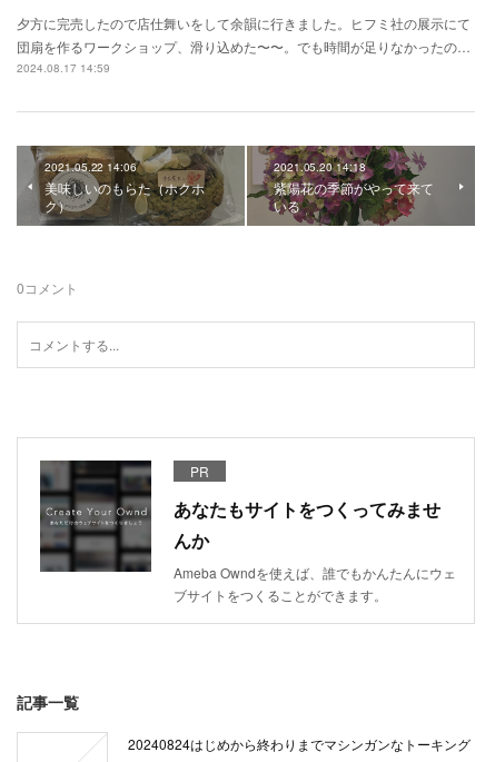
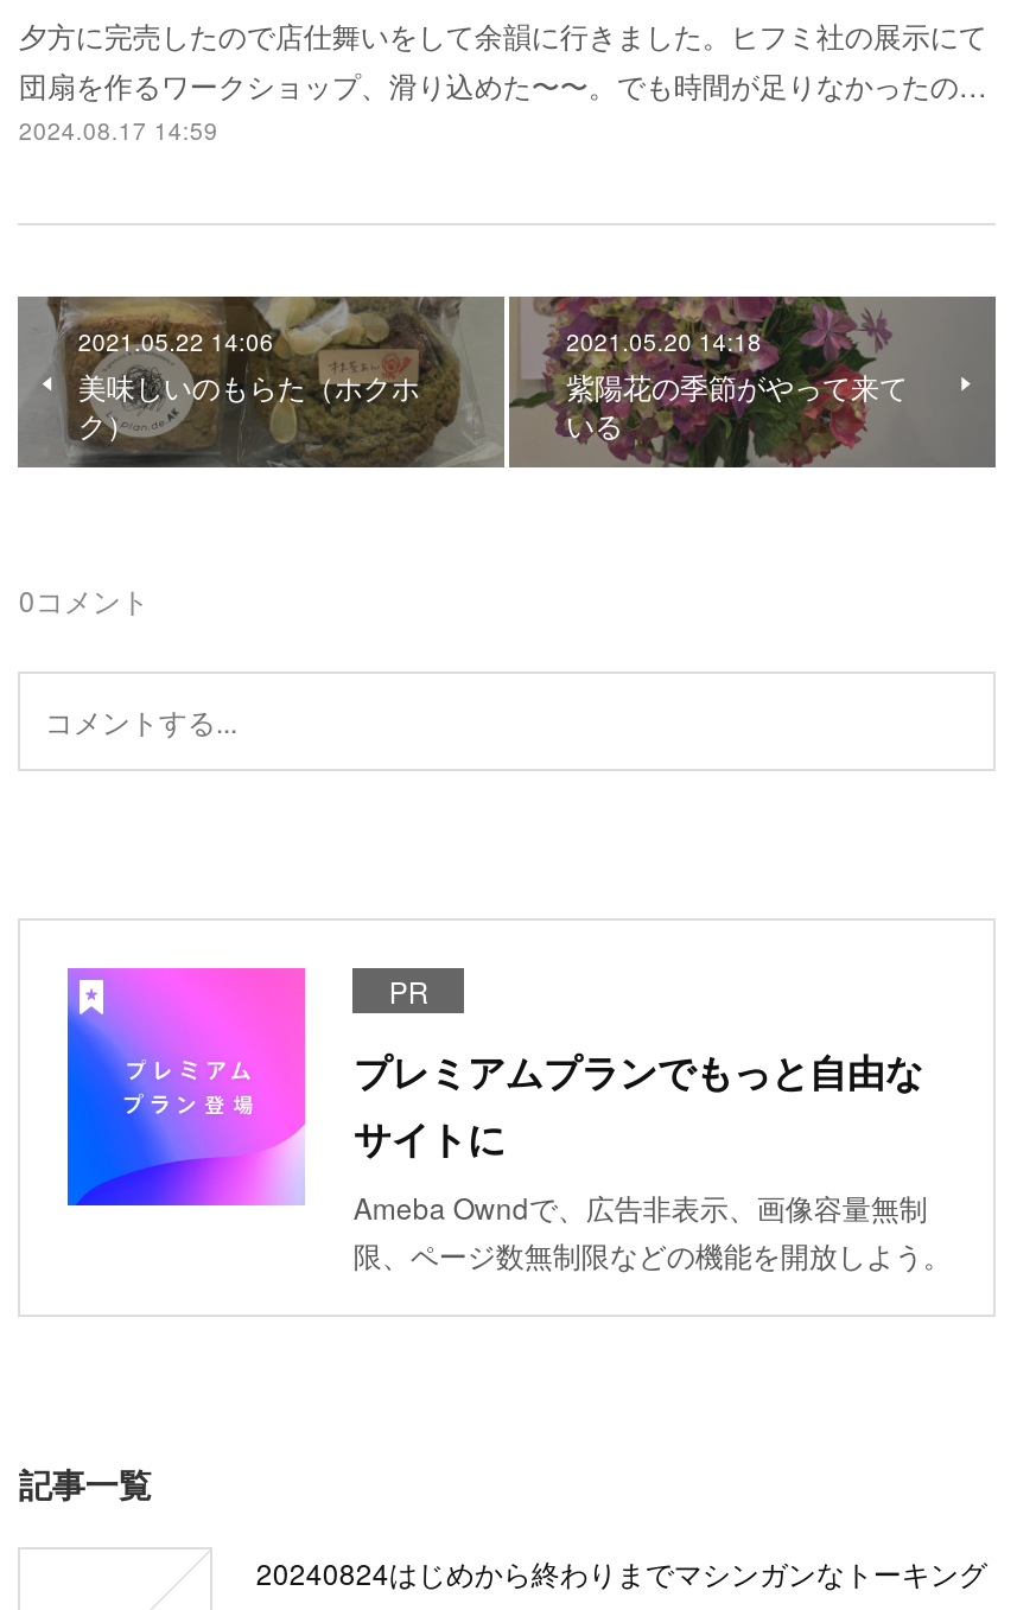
- [image]
- あなたもサイトをつくってみませ
- んか
- Ameba Owndを使えば、誰でもかんたんにウェ
- ブサイトをつくることができます。
+ [image]
+ プレミアムプランでもっと自由な
+ サイトに
+ Ameba Owndで、広告非表示、画像容量無制
+ 限、ページ数無制限などの機能を開放しよう。
